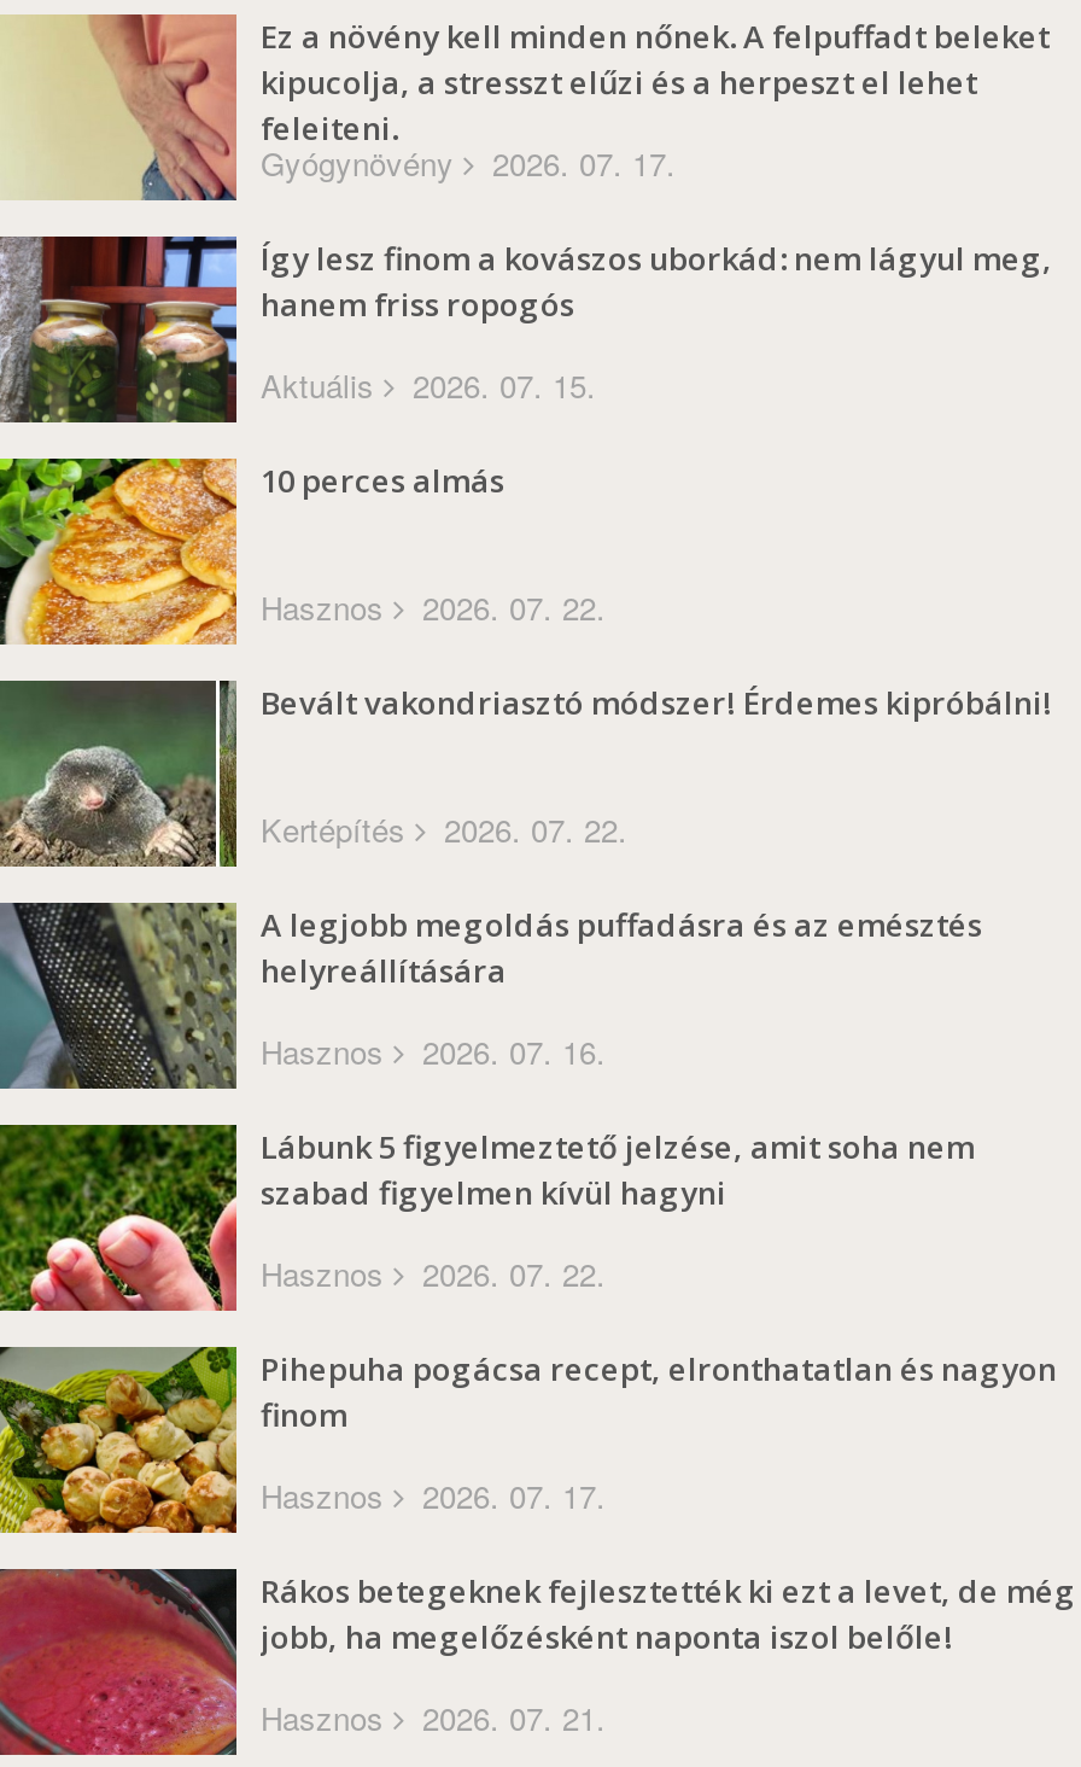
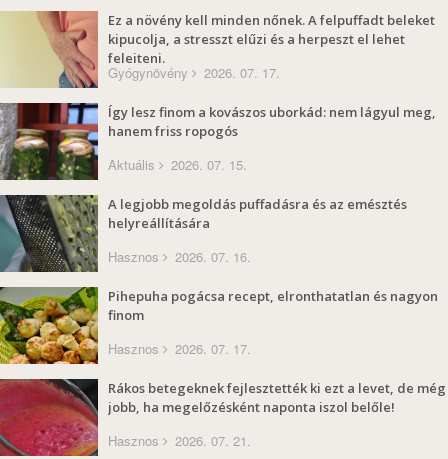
- [image]
- 10 perces almás
- Hasznos
- 2026. 07. 22.
- Bevált vakondriasztó módszer! Érdemes kipróbálni!
- Kertépítés
- 2026. 07. 22.

- [image]

- [image]
- Lábunk 5 figyelmeztető jelzése, amit soha nem
- szabad figyelmen kívül hagyni
- Hasznos
- 2026. 07. 22.
